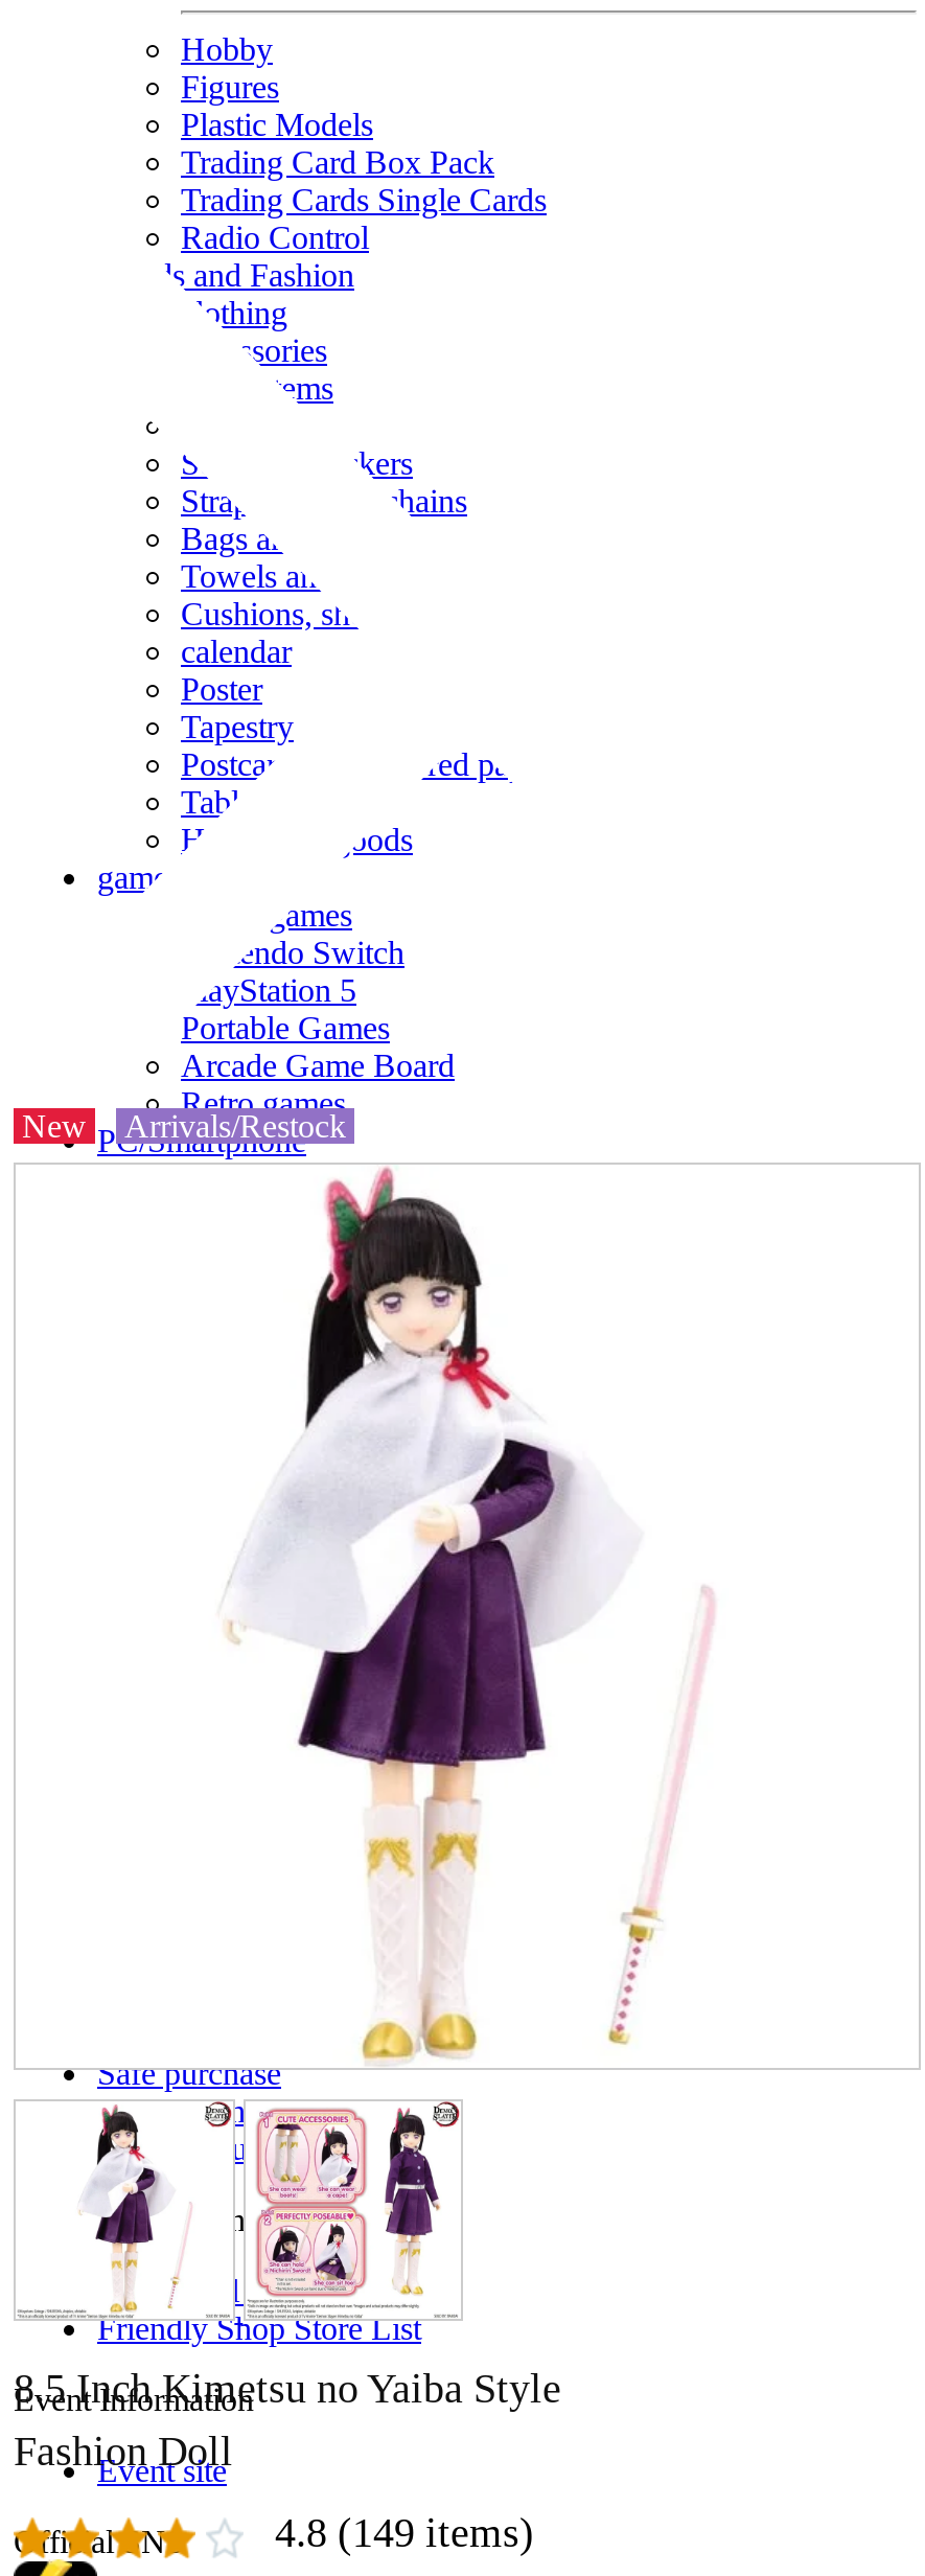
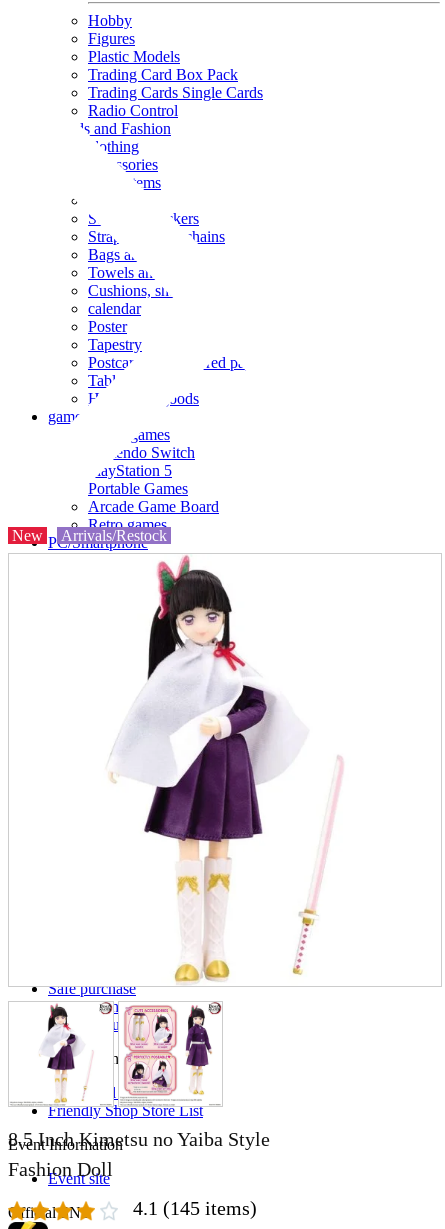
- 4.8 (149 items)
+ 4.1 (145 items)
